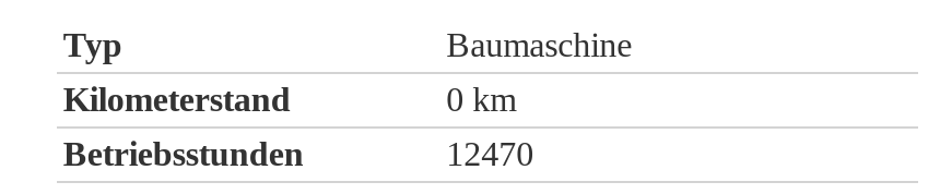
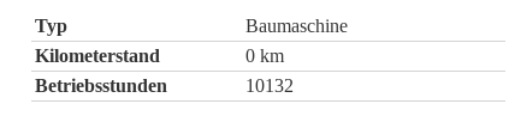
- 12470
+ 10132
